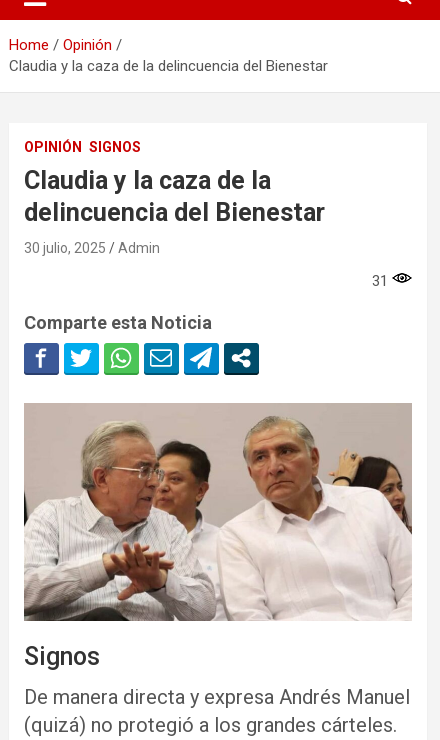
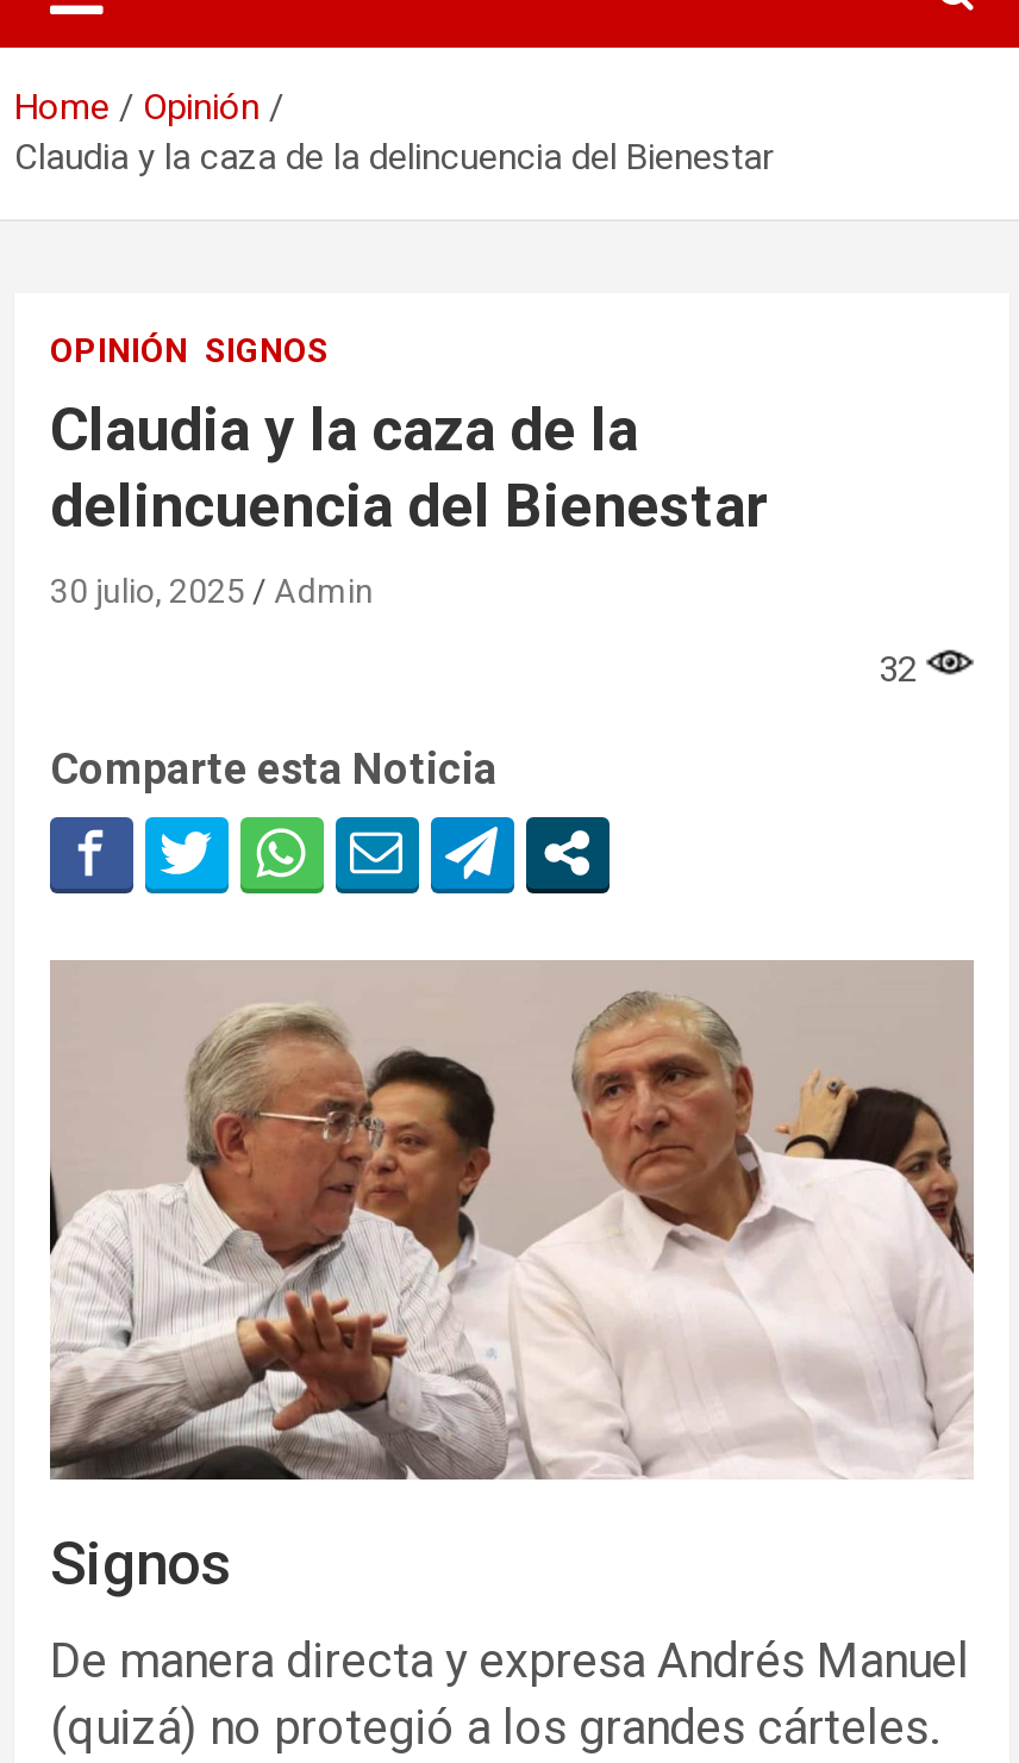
- 31
+ 32
